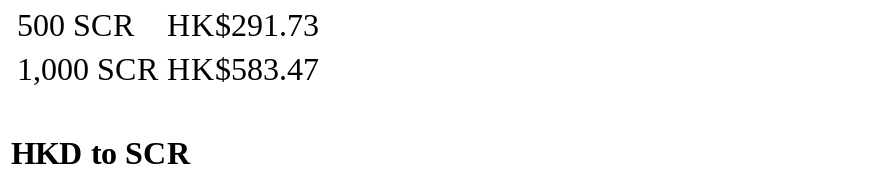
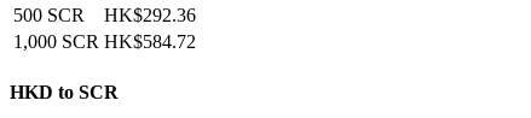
- HK$291.73
- 1,000 SCR HK$583.47
+ HK$292.36
+ 1,000 SCR HK$584.72
